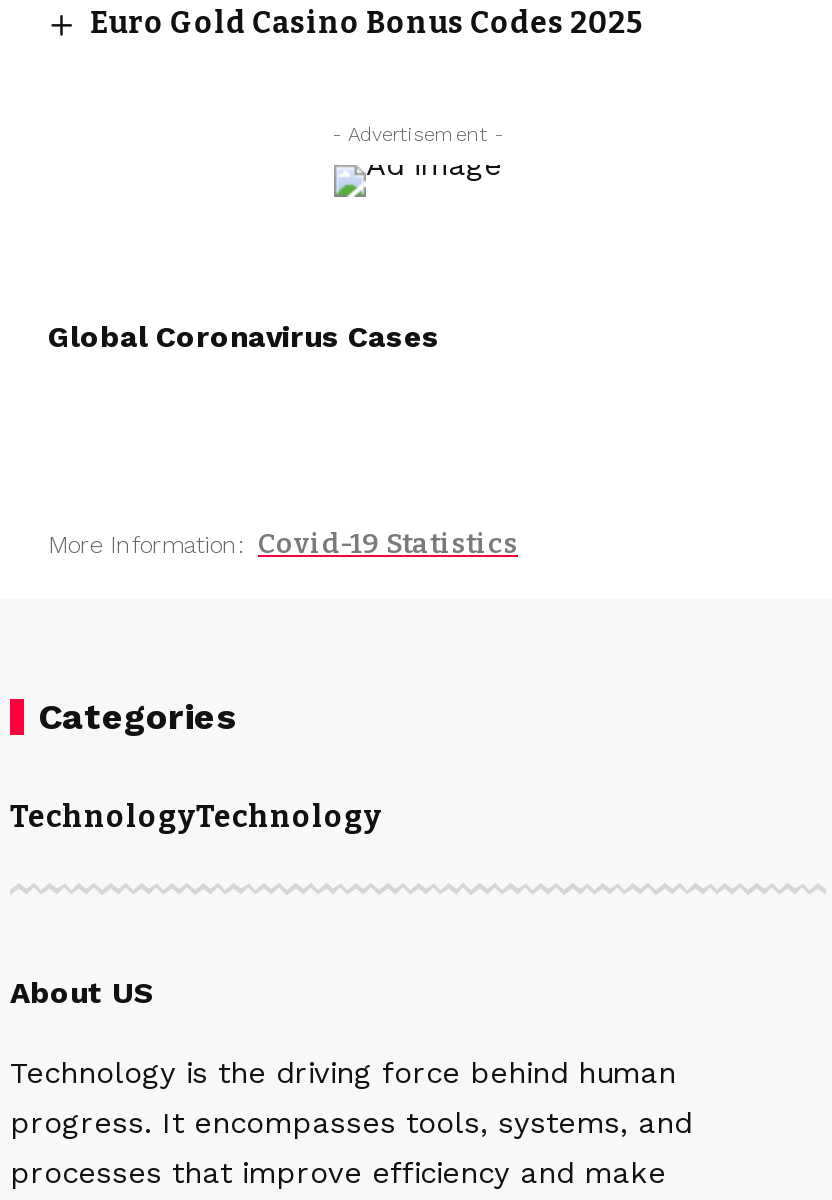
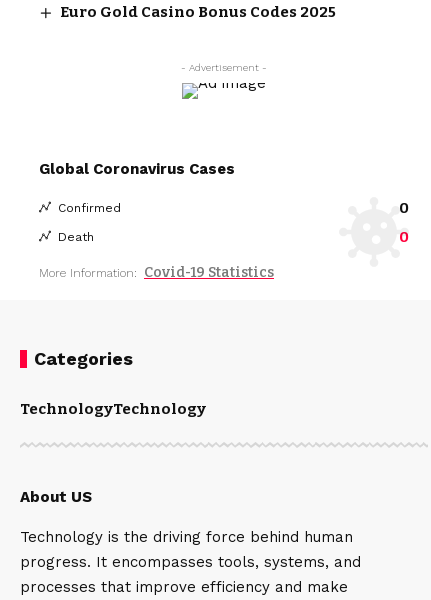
+ Confirmed
+ 0
+ Death
+ 0
